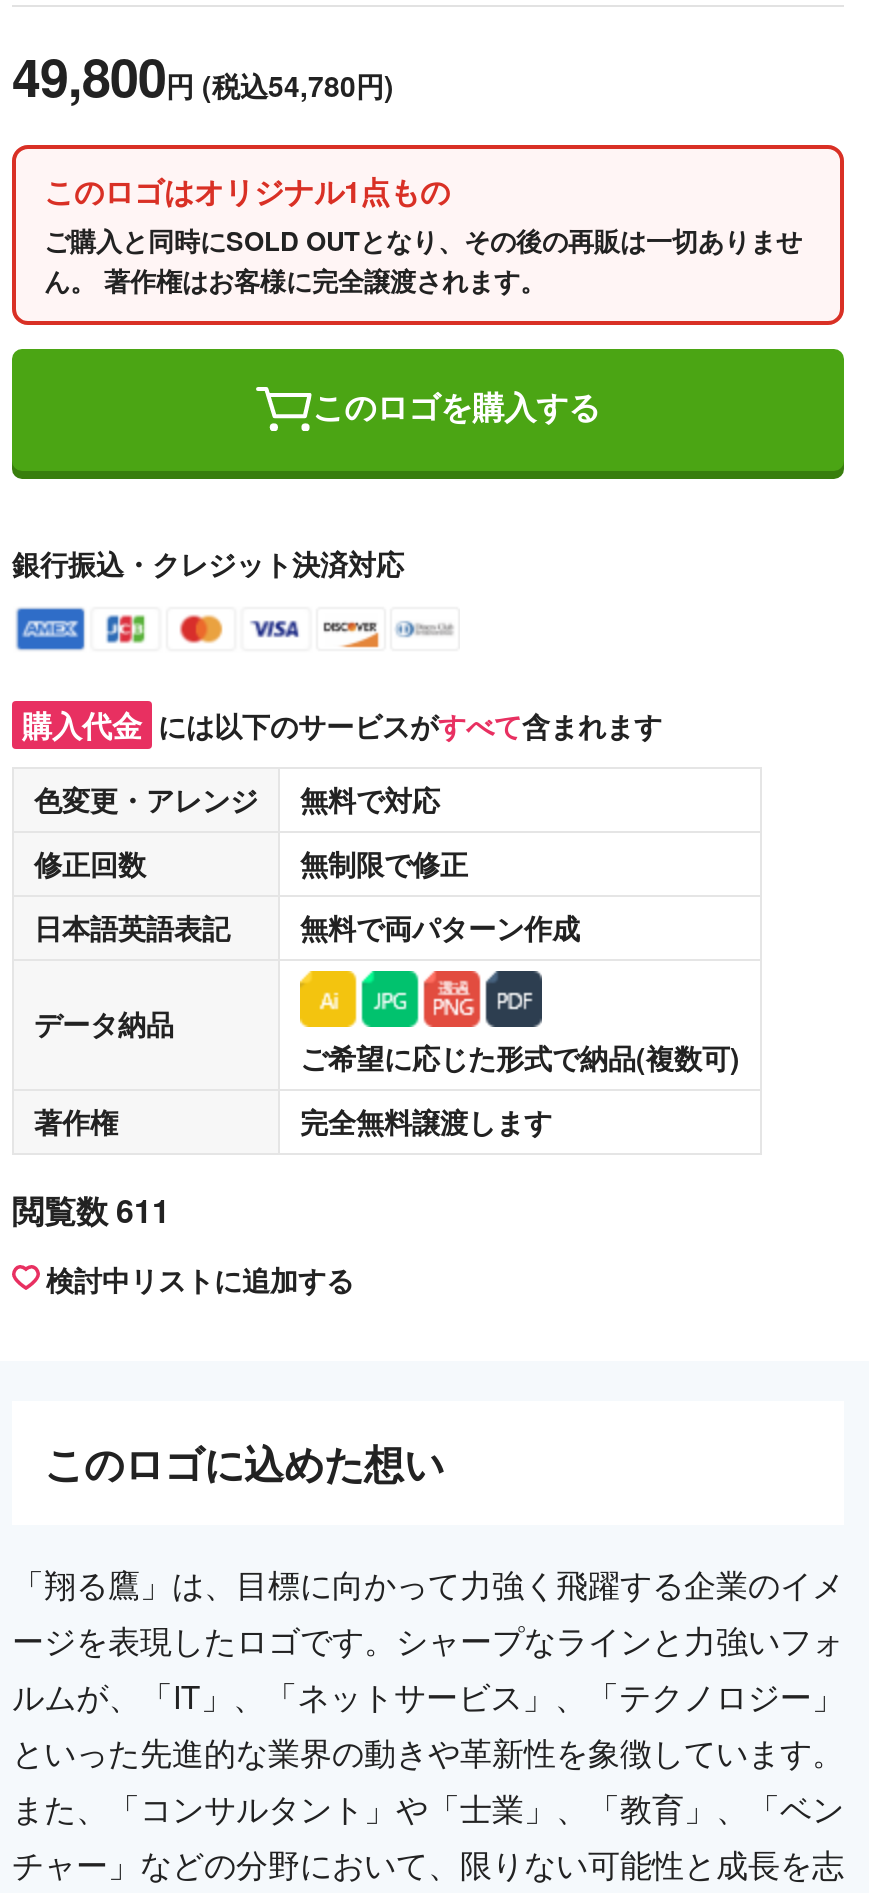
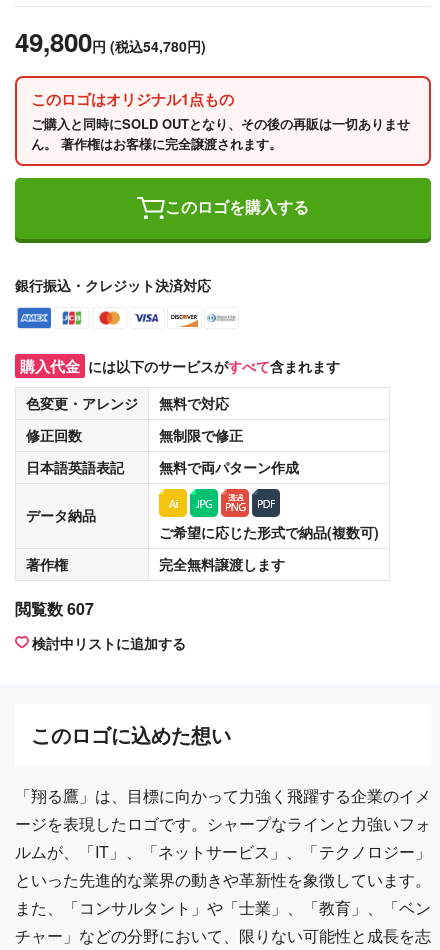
- 閲覧数 611
+ 閲覧数 607
